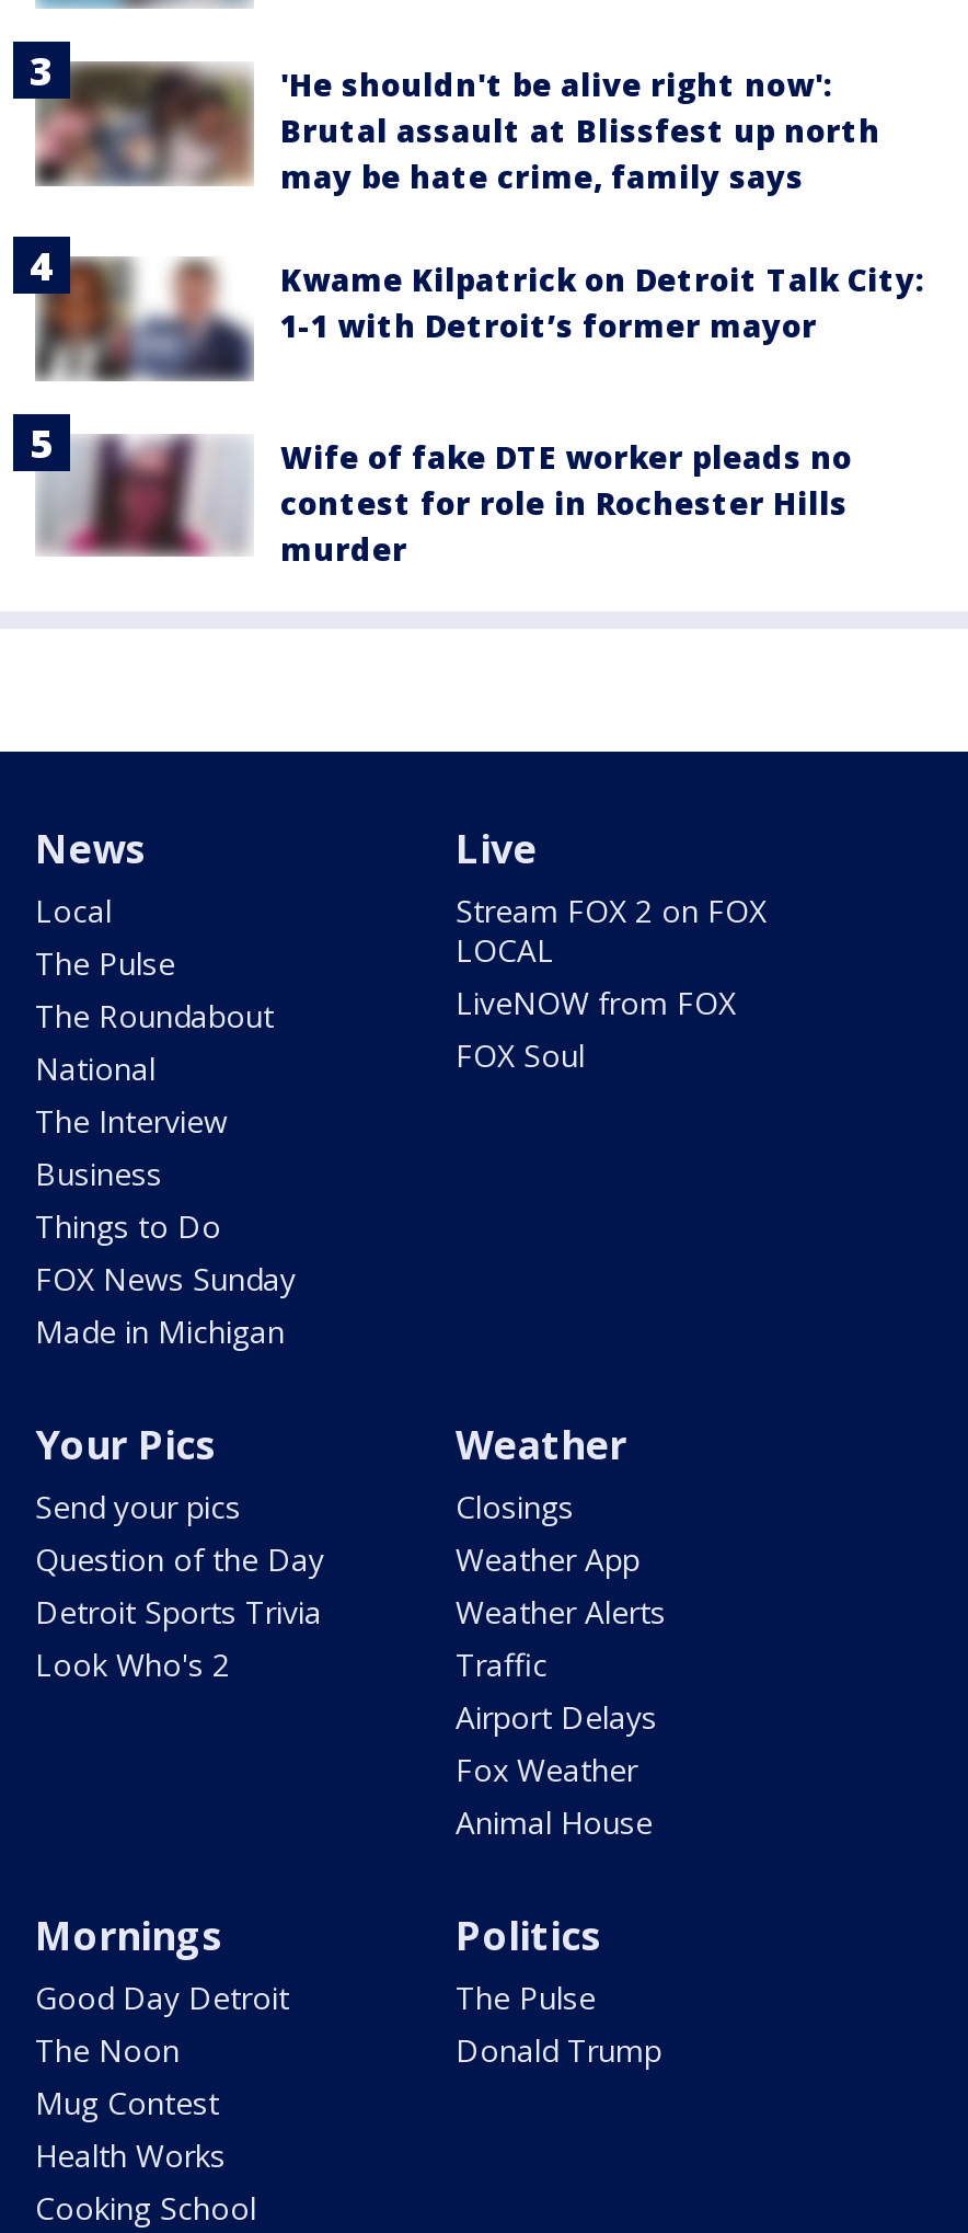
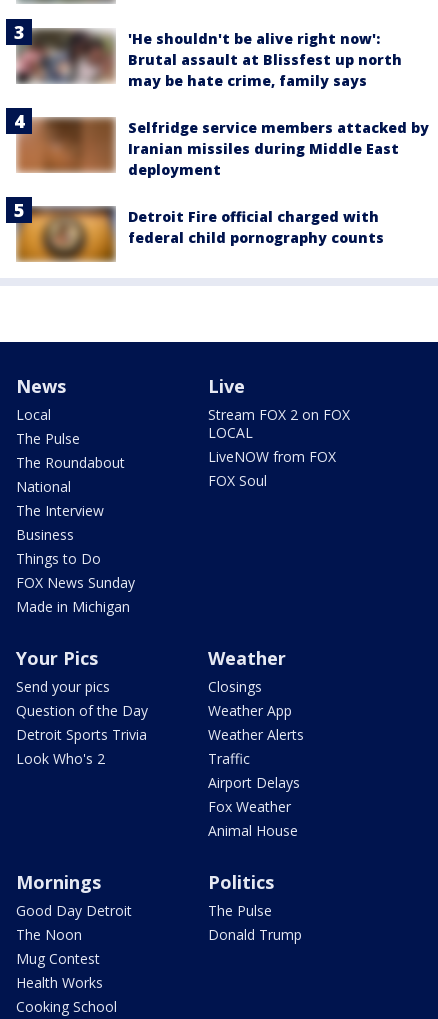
- [image]
- Kwame Kilpatrick on Detroit Talk City:
- 1-1 with Detroit’s former mayor
+ [image]
+ Selfridge service members attacked by
+ Iranian missiles during Middle East
+ deployment

- [image]
- Wife of fake DTE worker pleads no
- contest for role in Rochester Hills
- murder
+ [image]
+ Detroit Fire official charged with
+ federal child pornography counts
